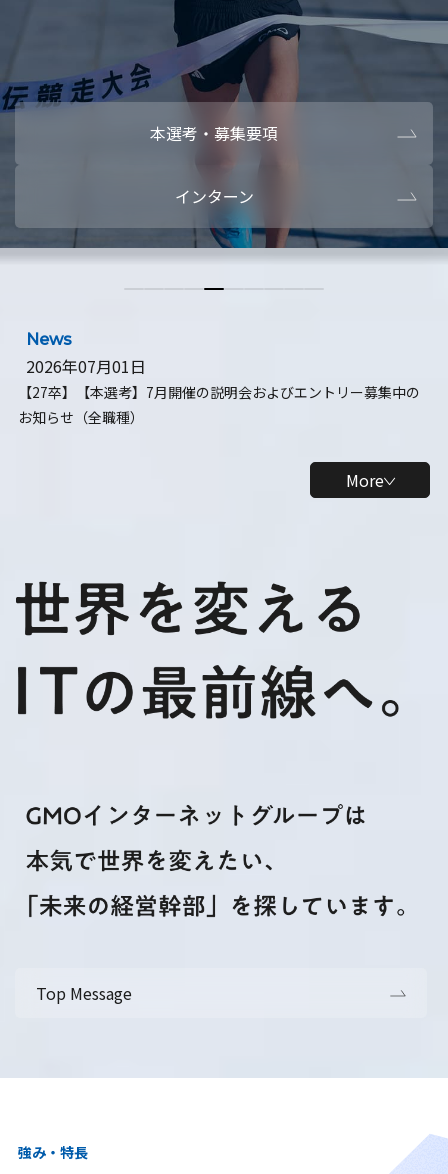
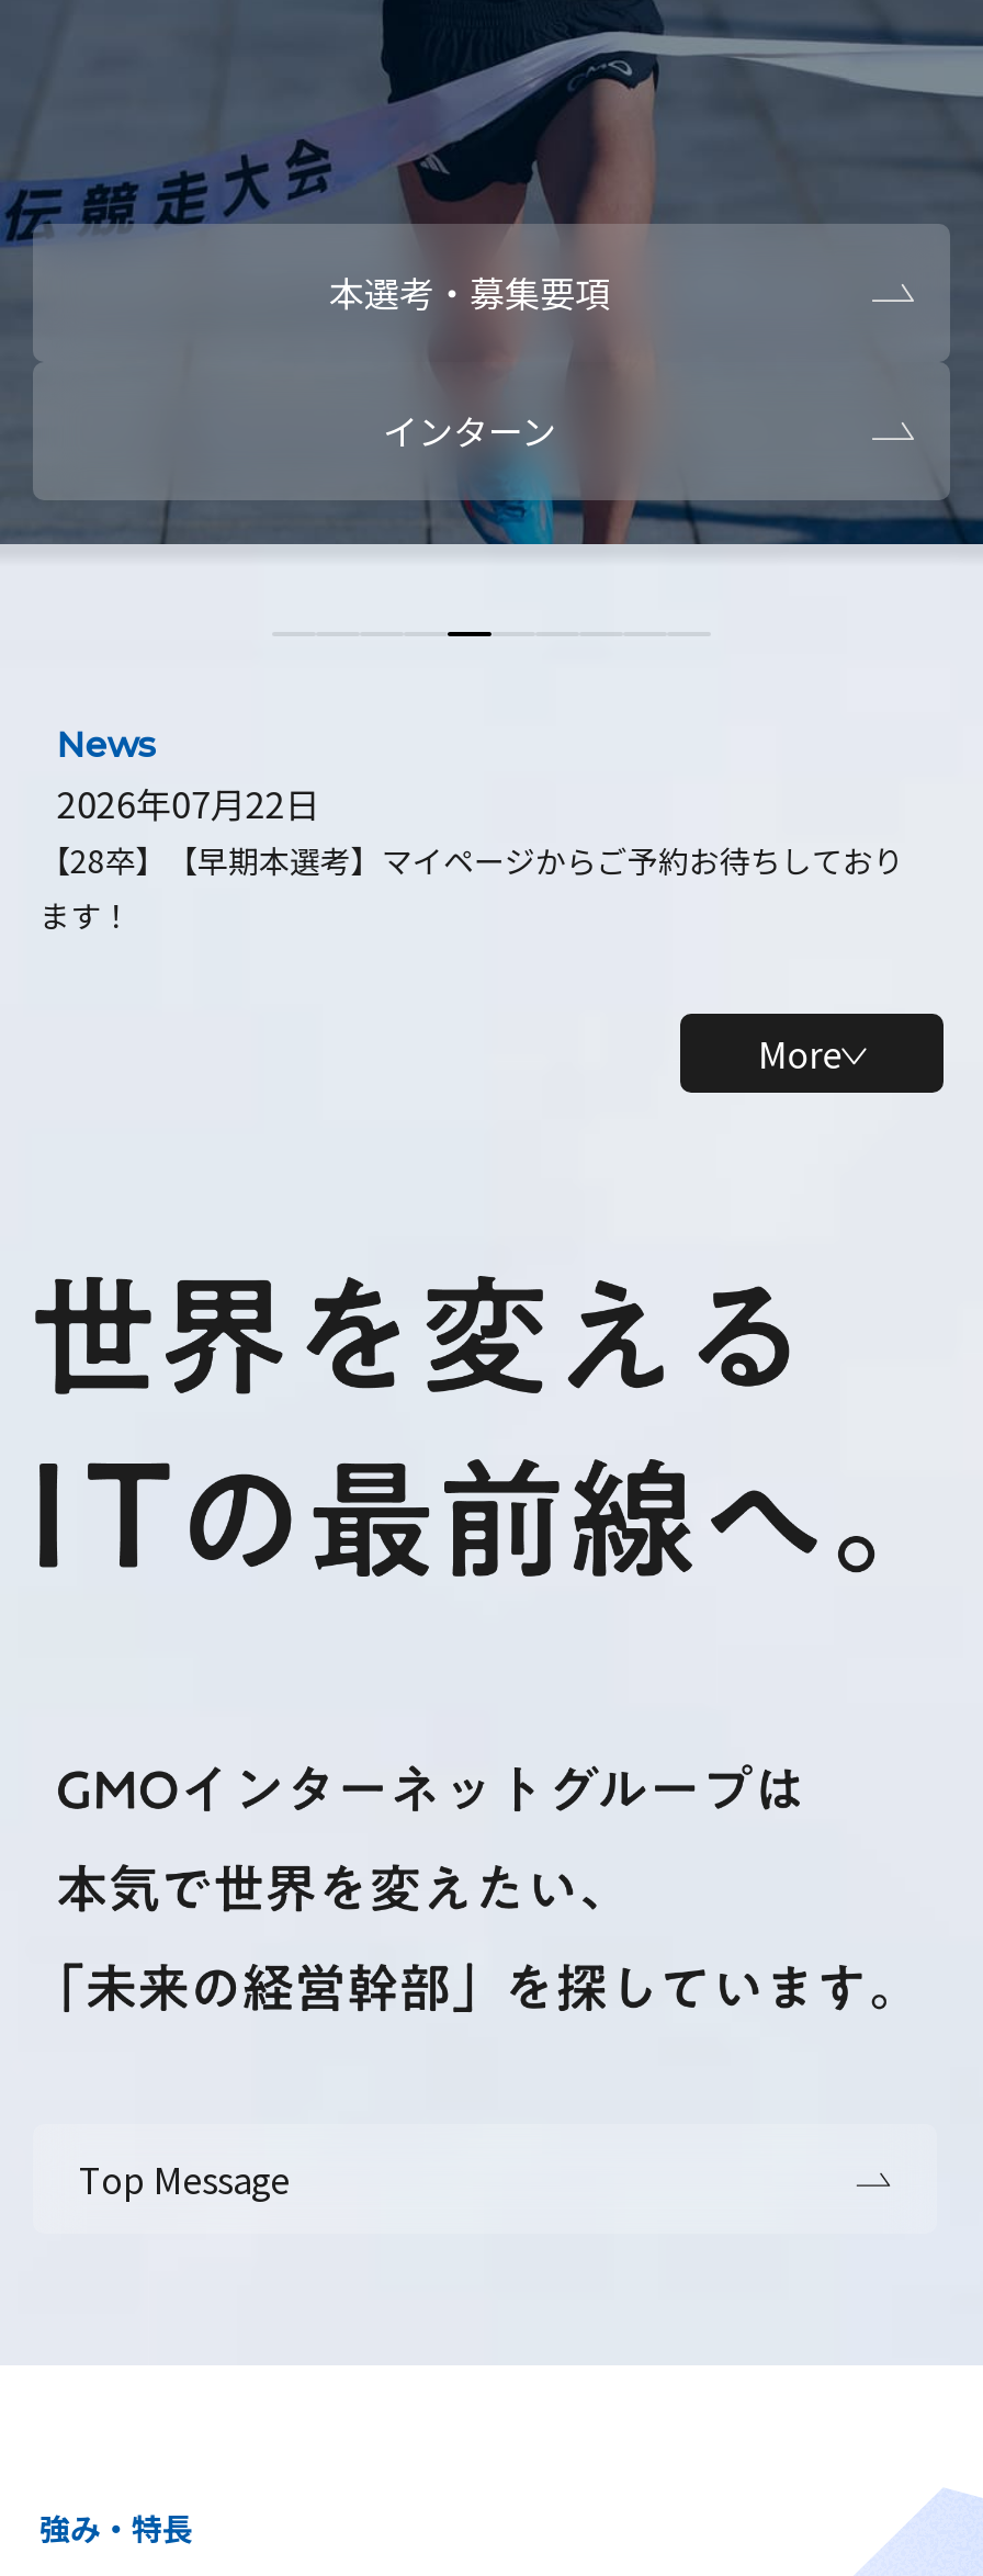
- 2026年07月01日
- 【27卒】【本選考】7月開催の説明会およびエントリー募集中の
- お知らせ（全職種）
+ 2026年07月22日
+ 【28卒】【早期本選考】マイページからご予約お待ちしており
+ ます！
